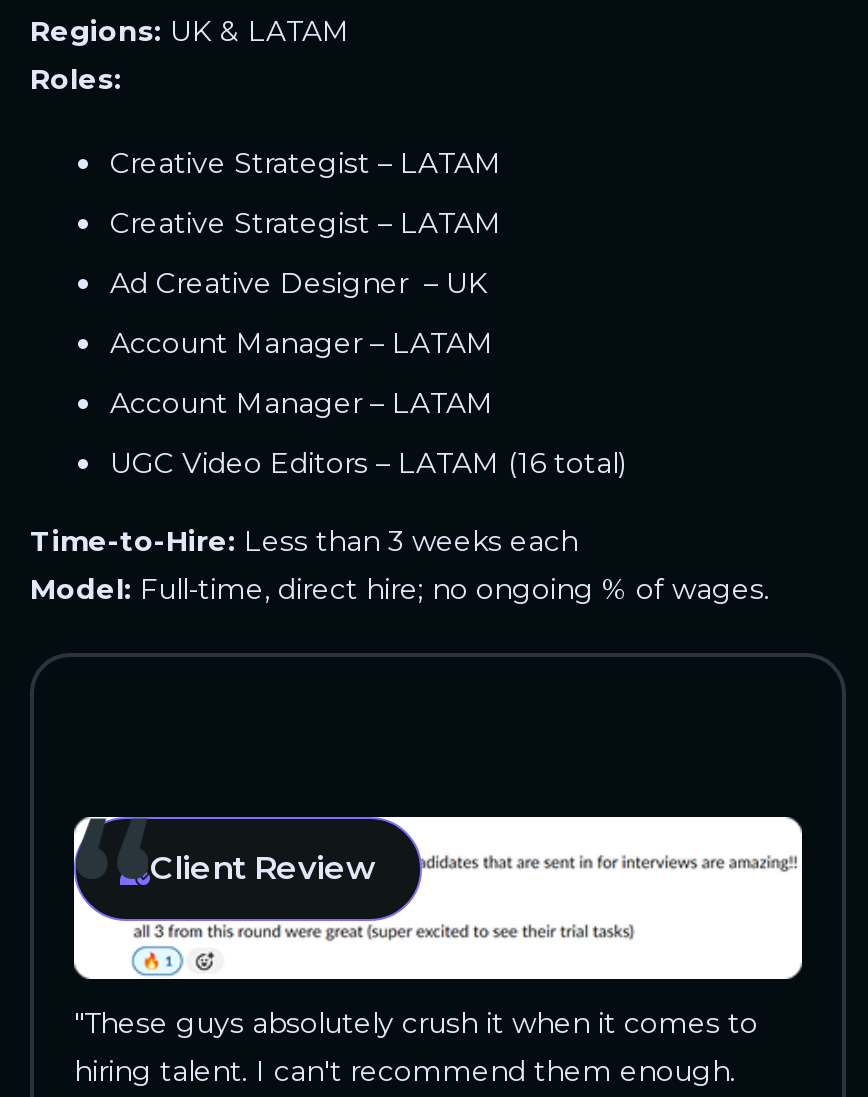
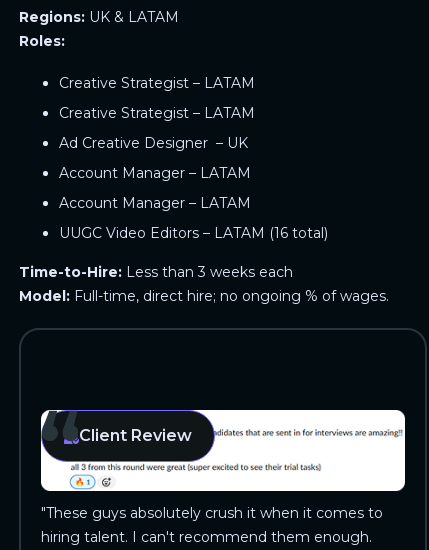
- UGC Video Editors – LATAM (16 total)
+ UUGC Video Editors – LATAM (16 total)
